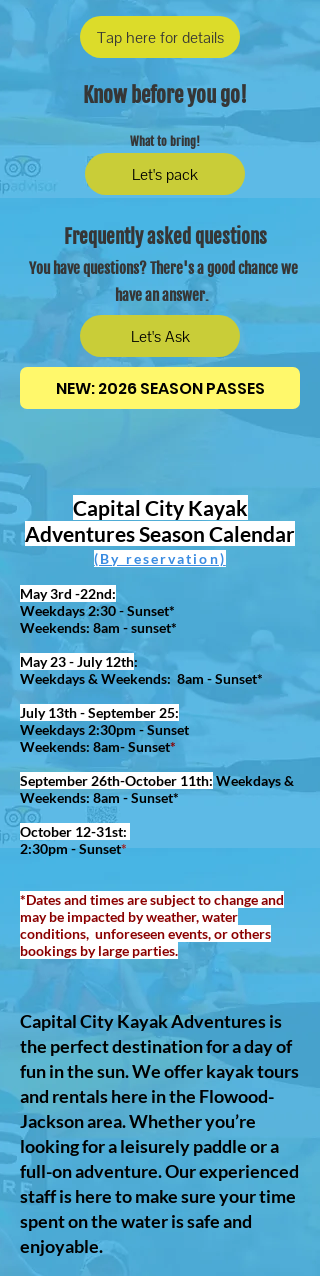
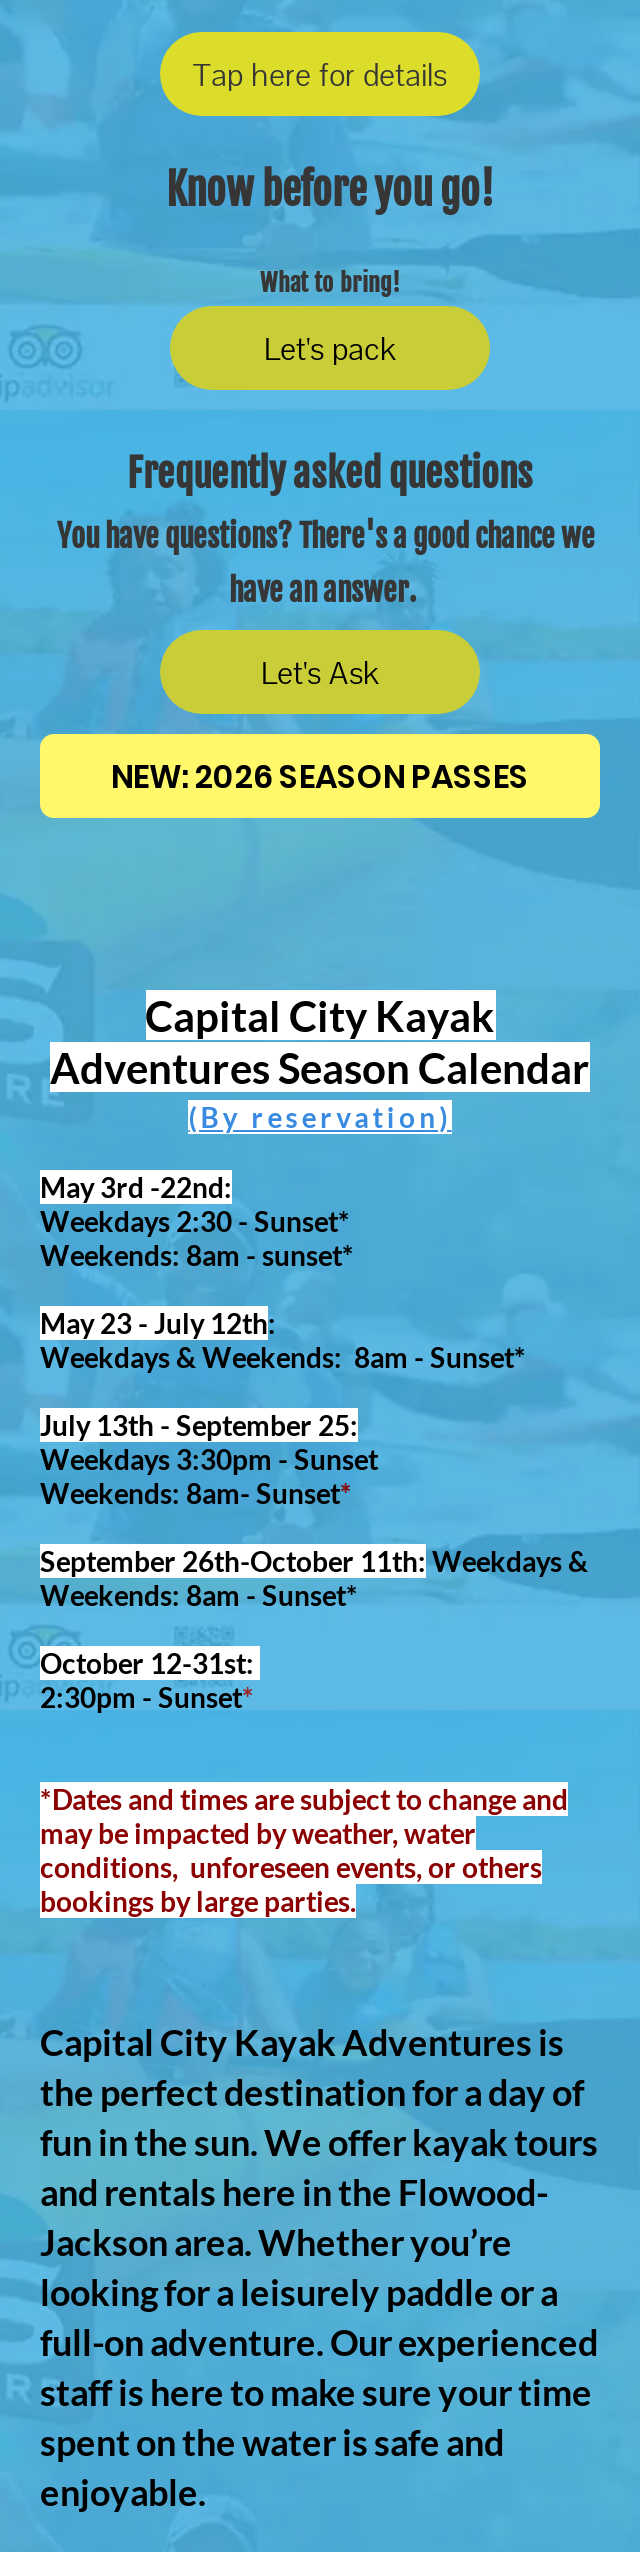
- Weekdays 2:30pm - Sunset
+ Weekdays 3:30pm - Sunset
